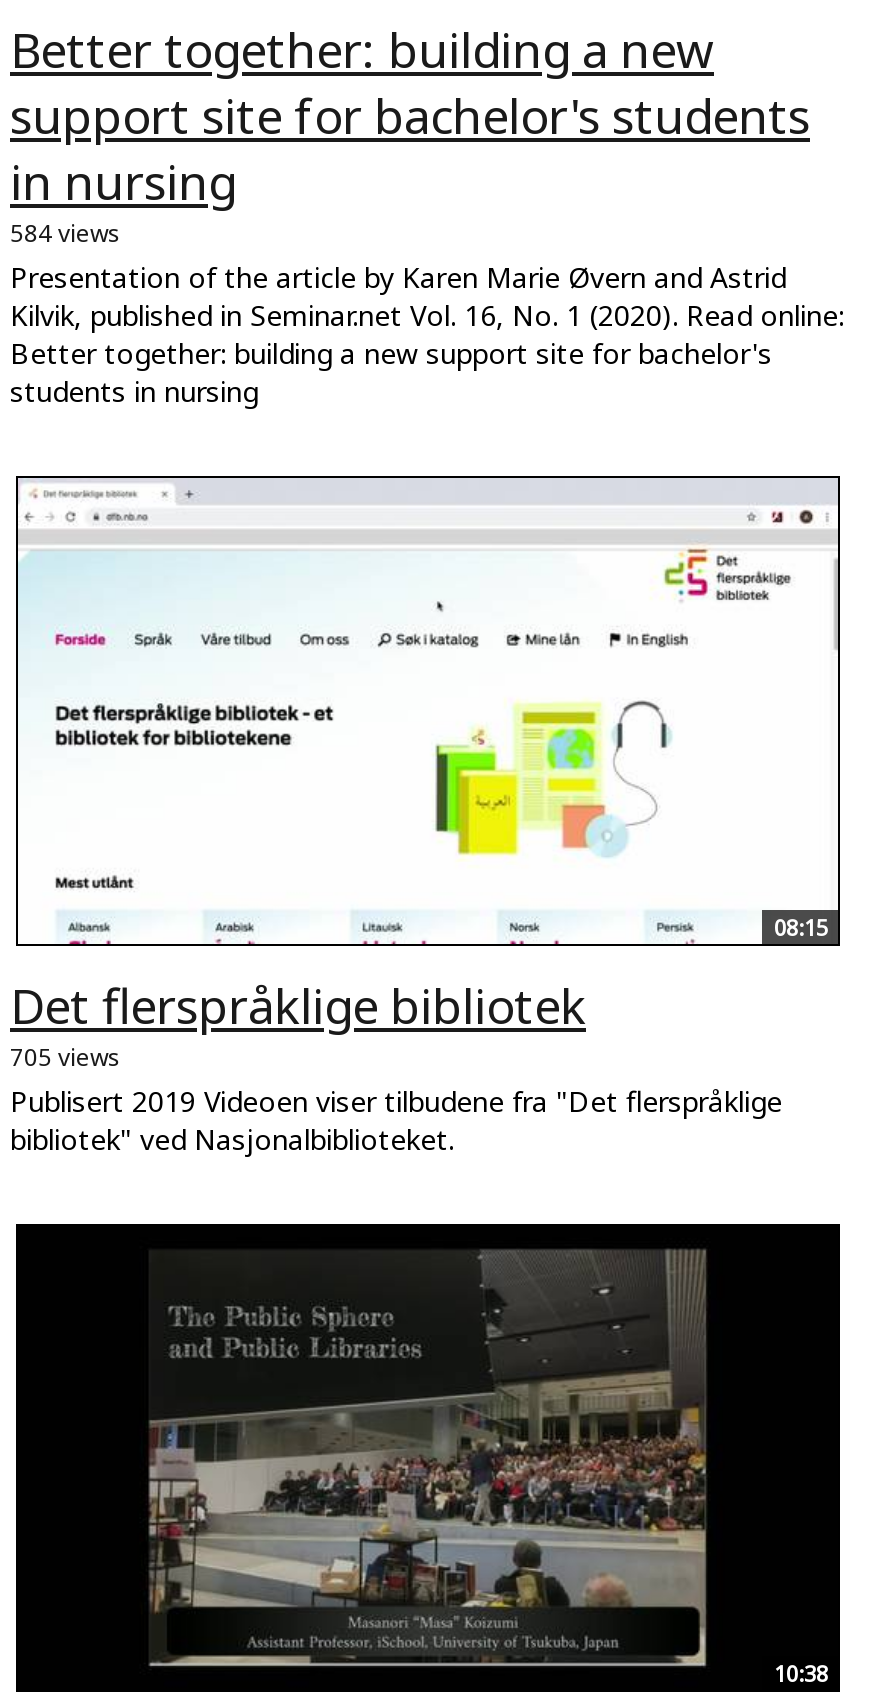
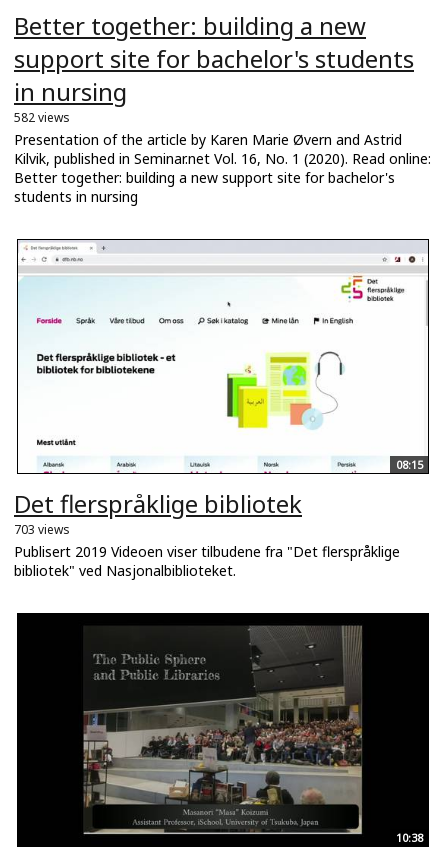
- 584 views
+ 582 views

- 705 views
+ 703 views
